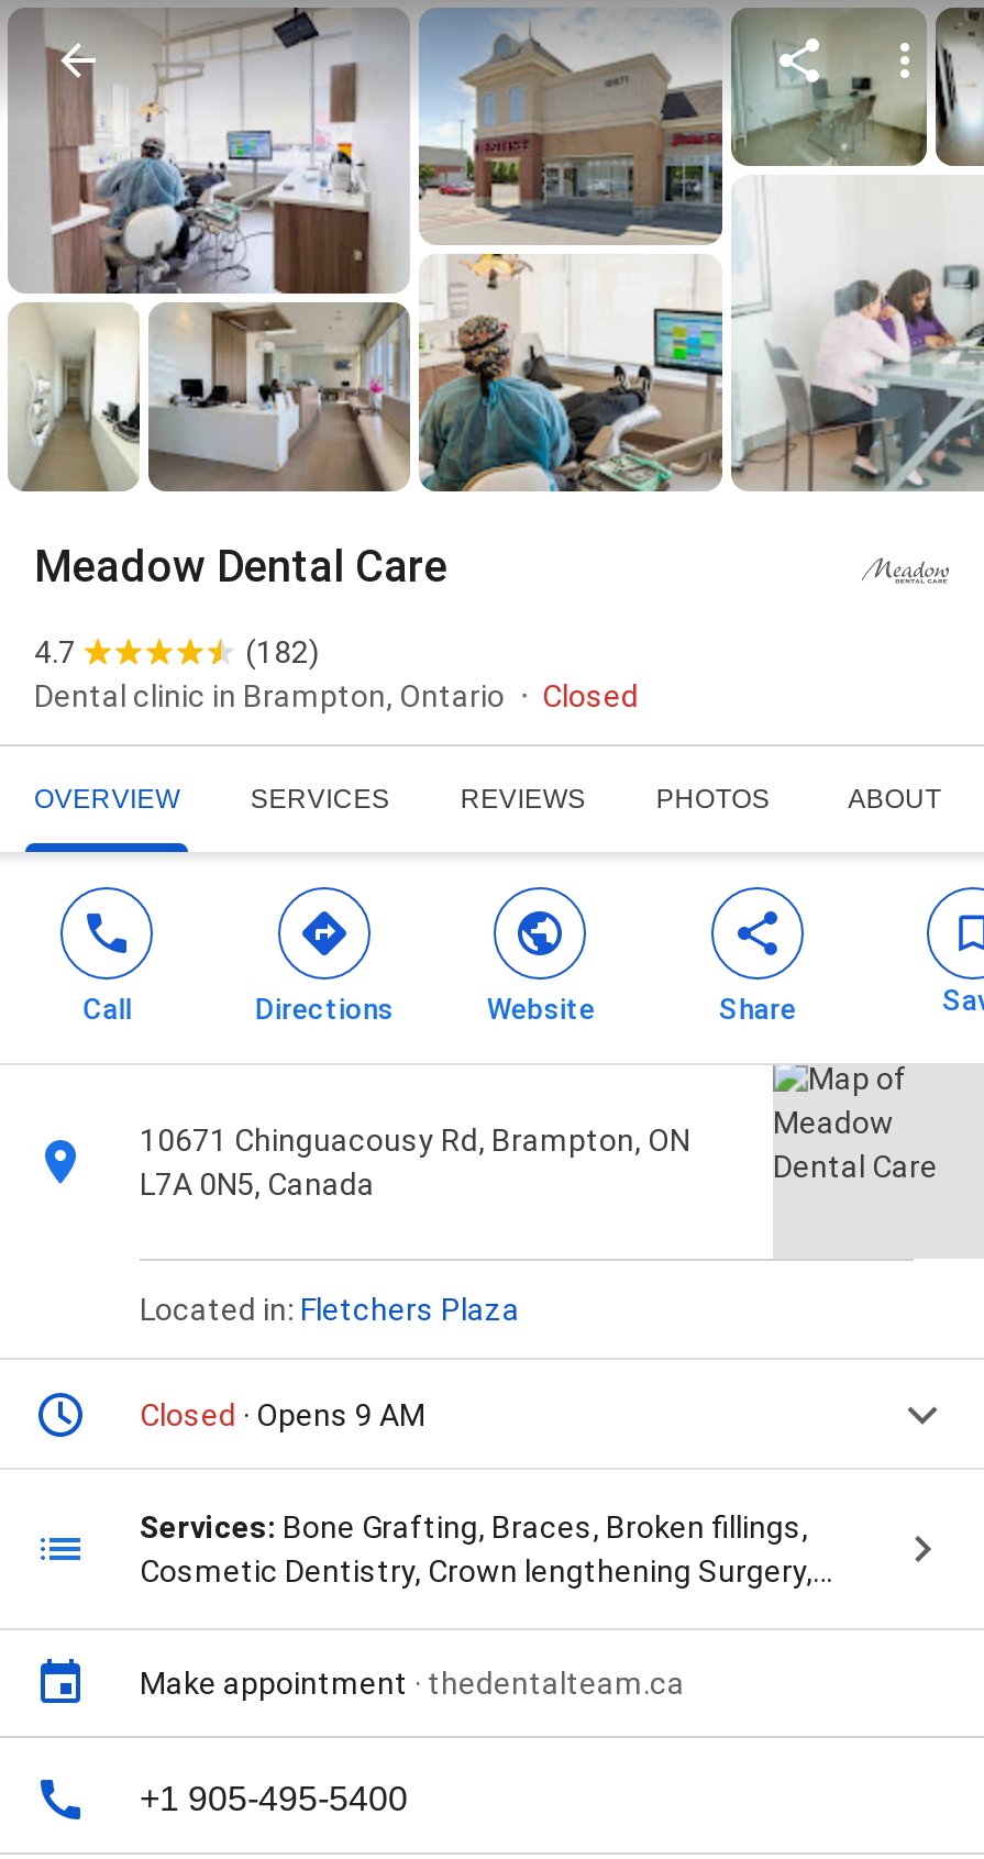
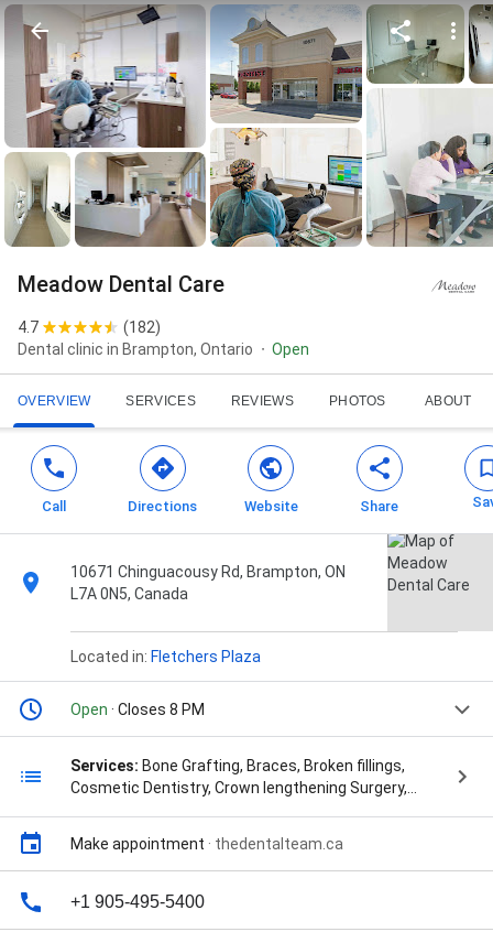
- Closed
+ Open

- Closed · Opens 9 AM
+ Open · Closes 8 PM
